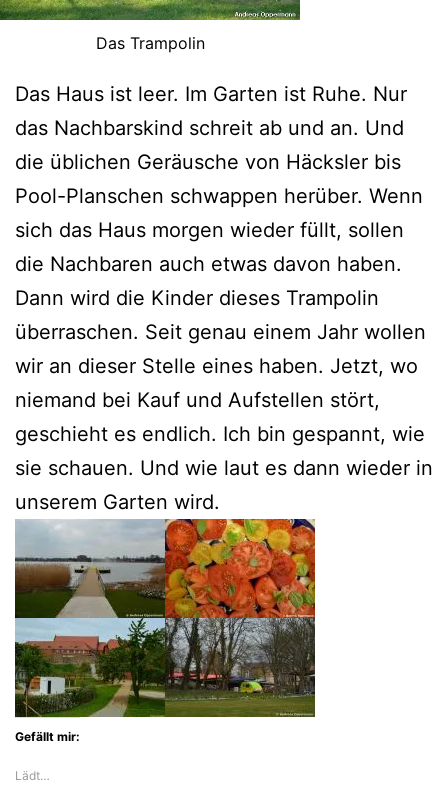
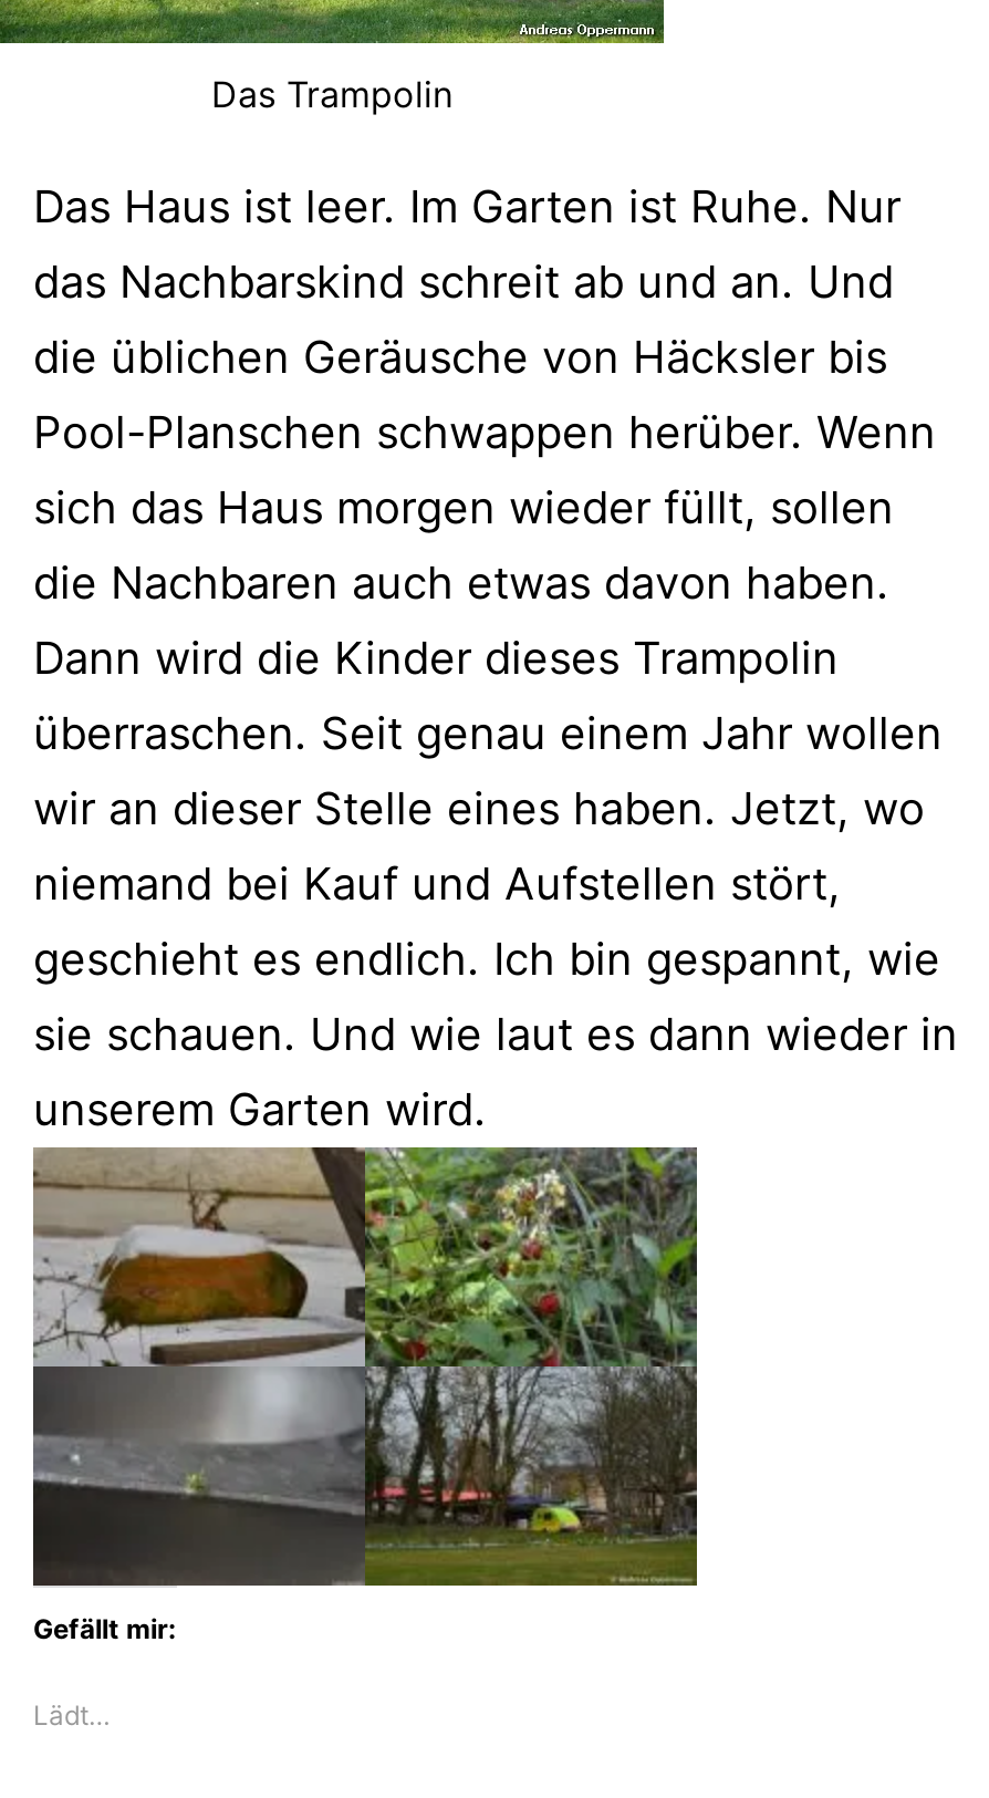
- [image]
+ [image]
